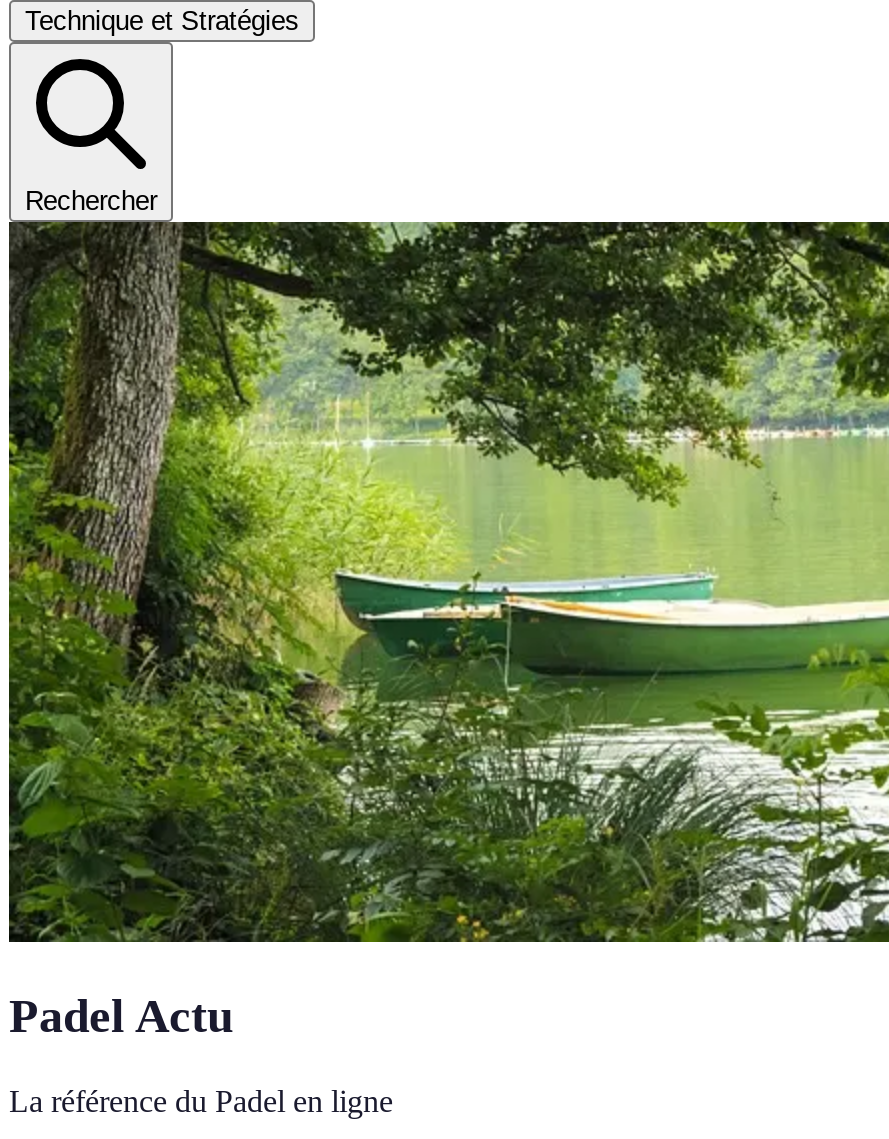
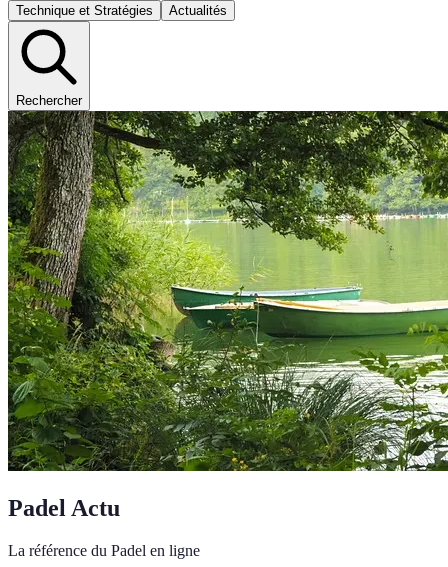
+ Actualités
